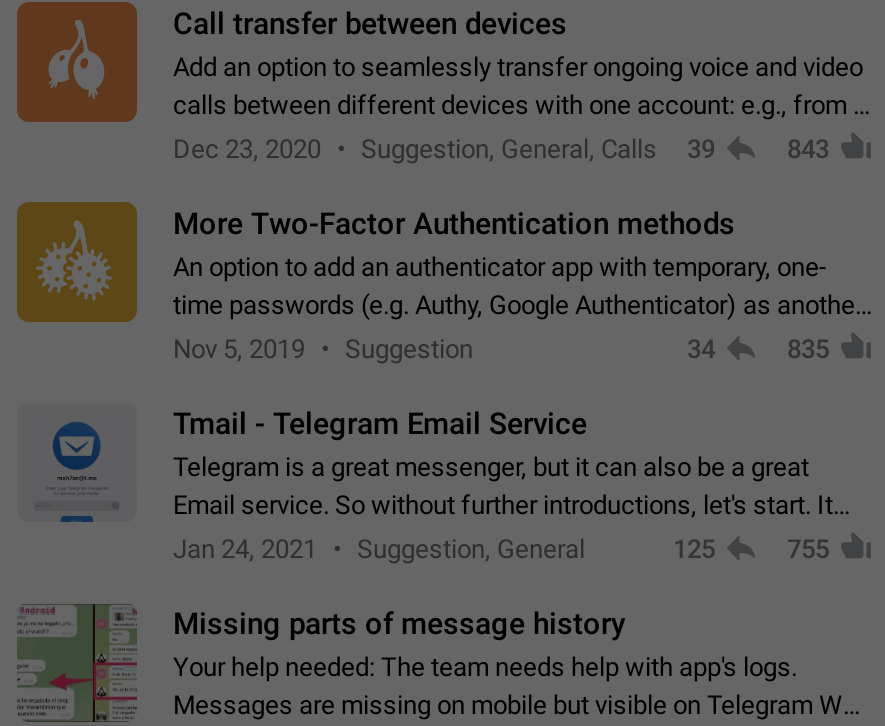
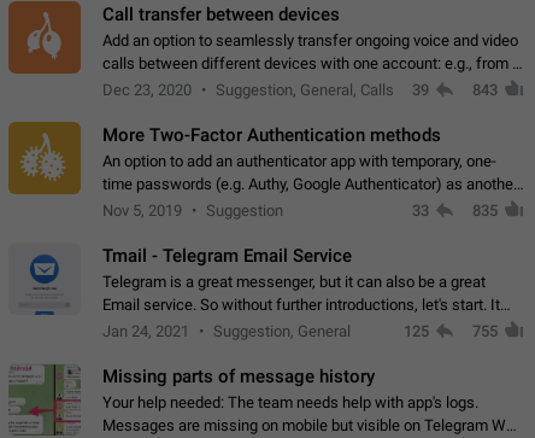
- 34
+ 33
